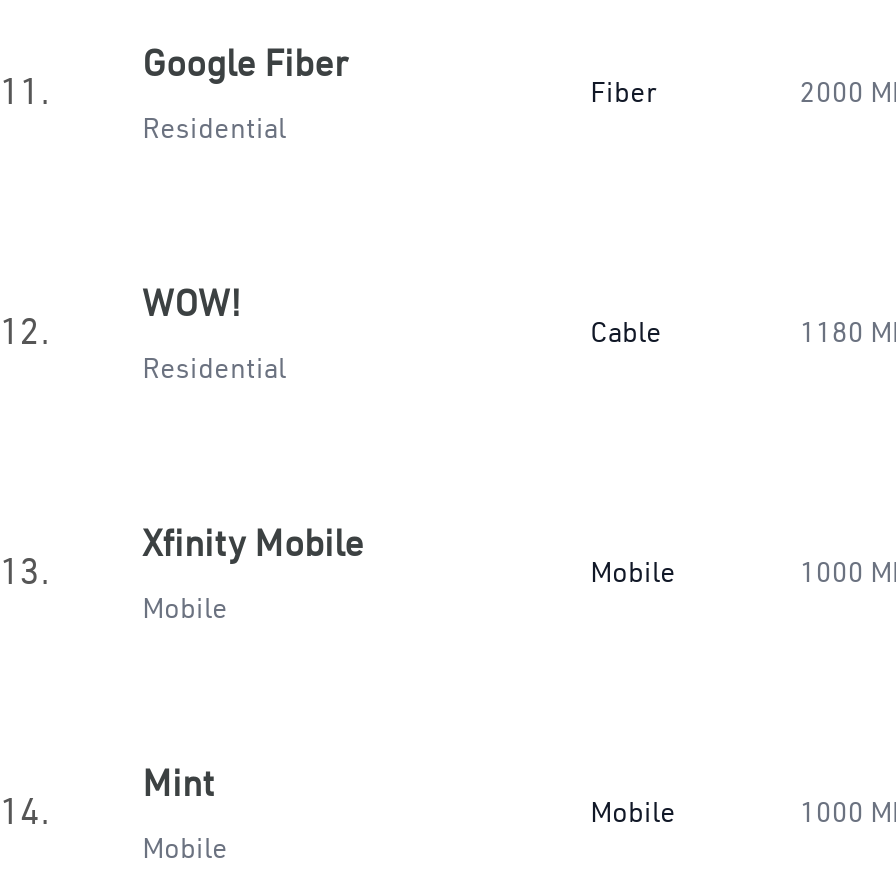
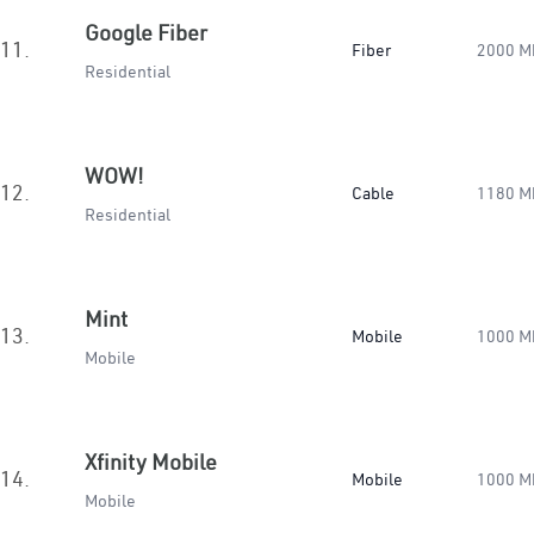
moved down: Xfinity Mobile

moved up: Mint
